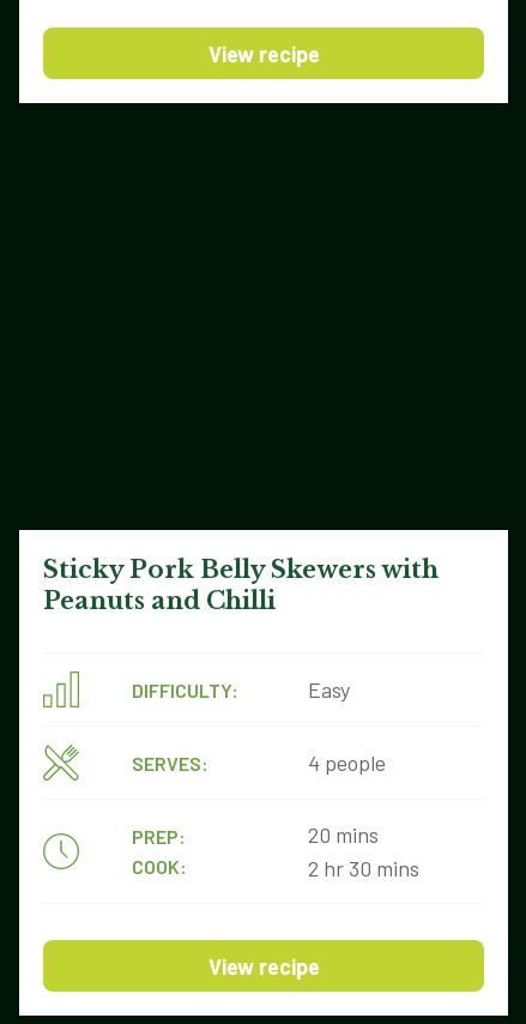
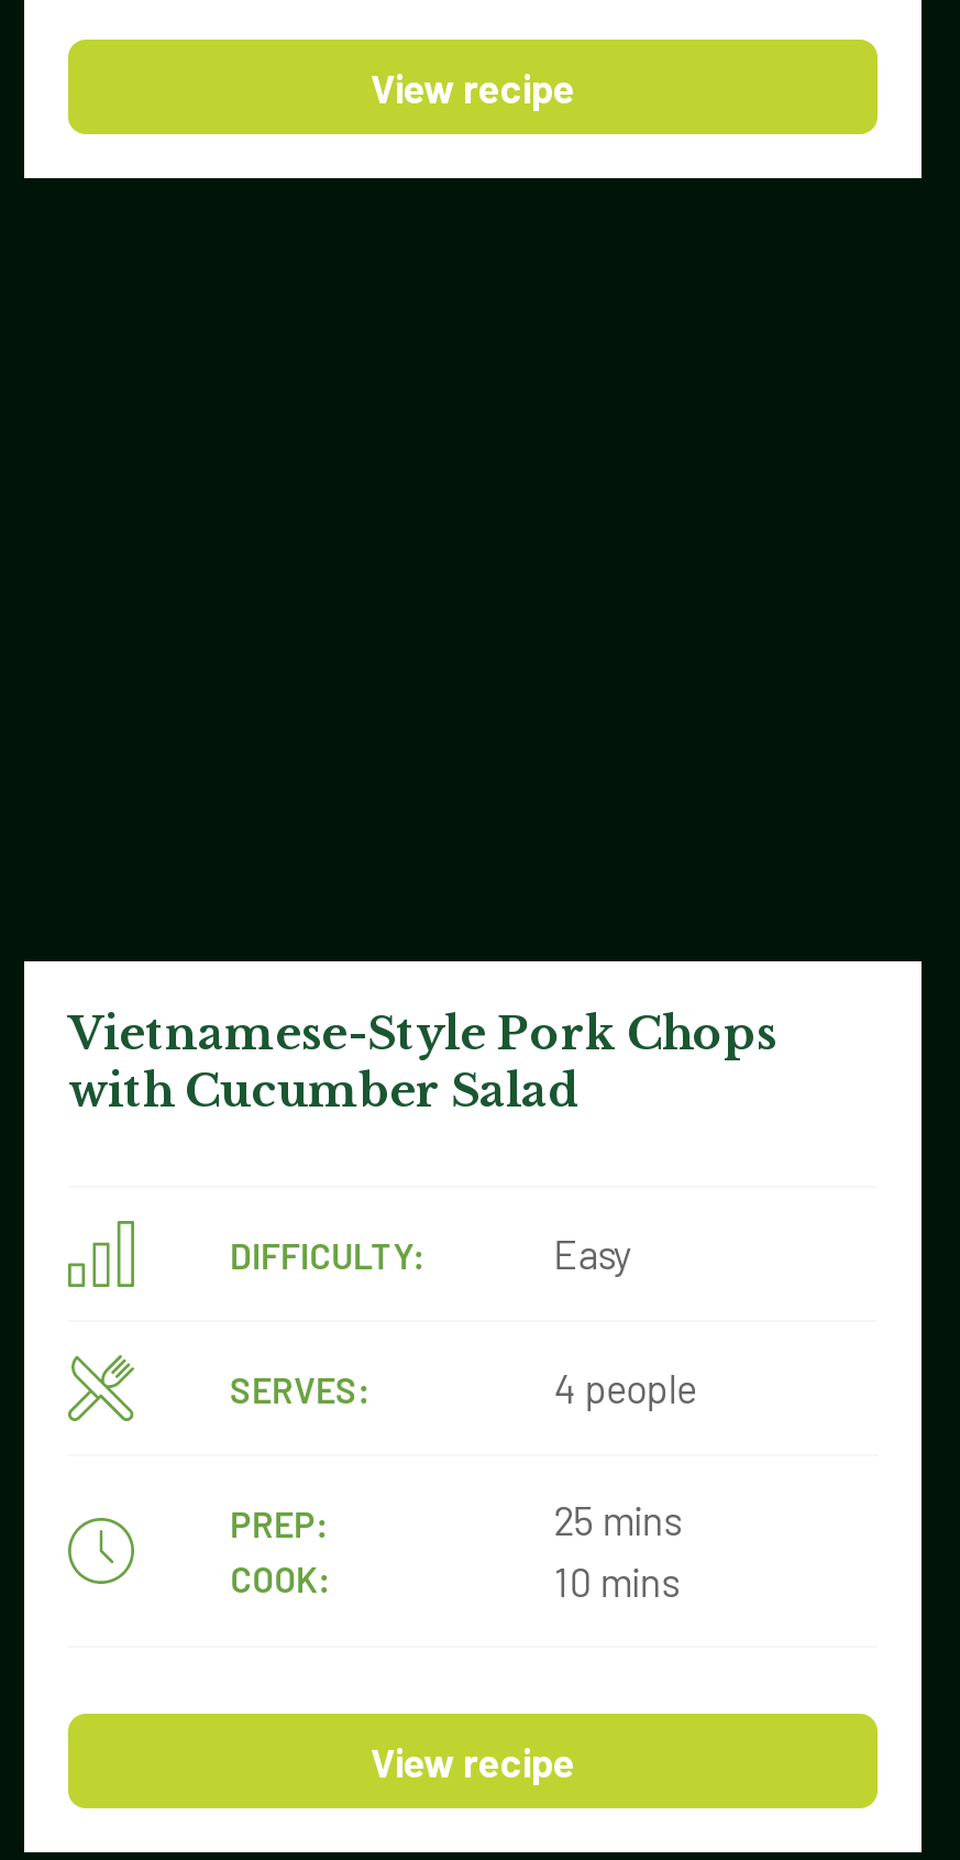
- Sticky Pork Belly Skewers with
- Peanuts and Chilli
+ Vietnamese-Style Pork Chops
+ with Cucumber Salad

- 20 mins
- 2 hr 30 mins
+ 25 mins
+ 10 mins
